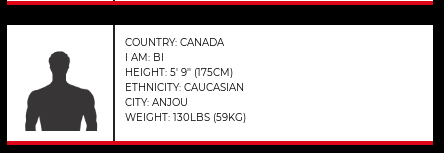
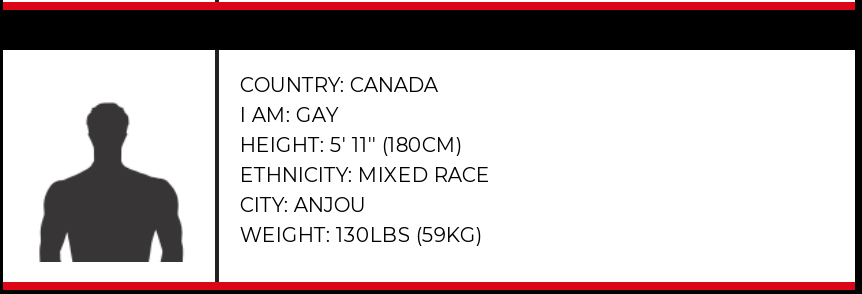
- I AM: BI
- HEIGHT: 5' 9'' (175CM)
- ETHNICITY: CAUCASIAN
+ I AM: GAY
+ HEIGHT: 5' 11'' (180CM)
+ ETHNICITY: MIXED RACE
